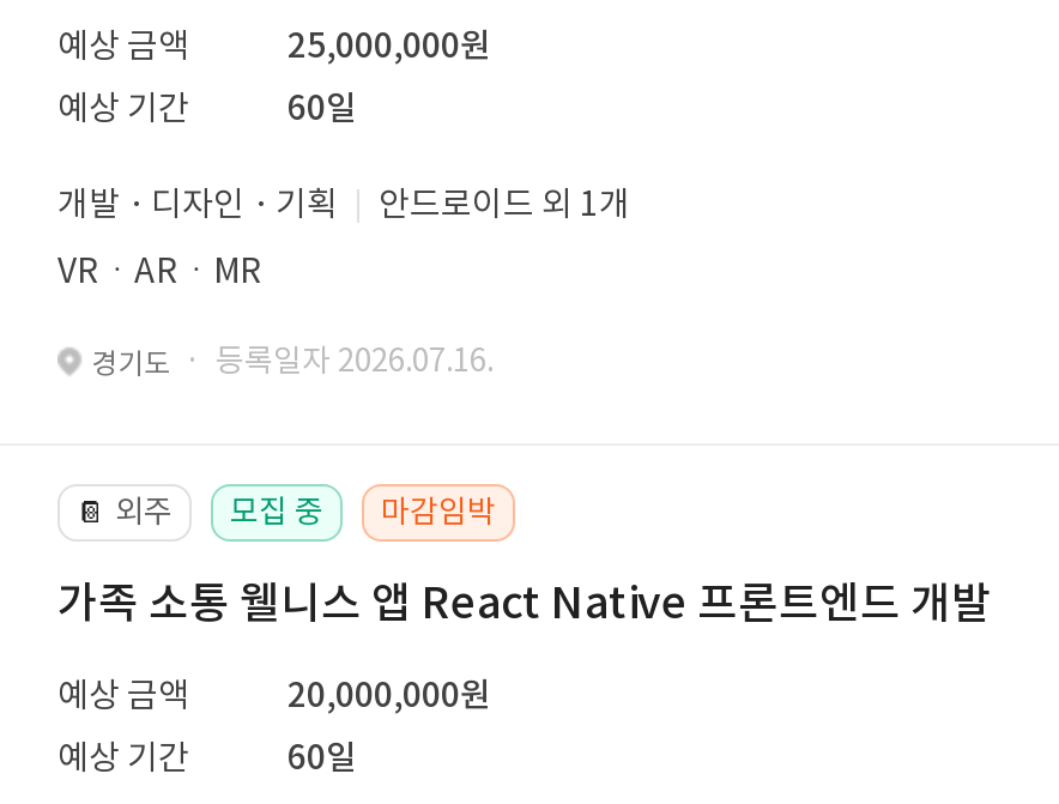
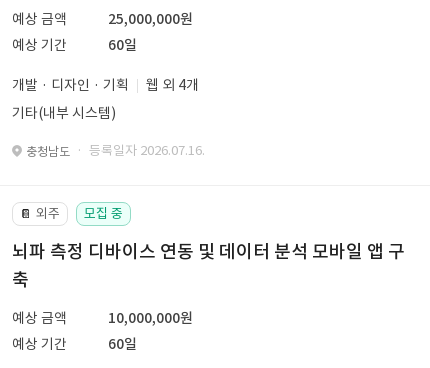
- 안드로이드 외 1개
+ 웹 외 4개

- VRㆍARㆍMR
+ 기타(내부 시스템)

- 경기도 · 등록일자 2026.07.16.
+ 충청남도 · 등록일자 2026.07.16.

- 마감임박
- 가족 소통 웰니스 앱 React Native 프론트엔드 개발
+ 뇌파 측정 디바이스 연동 및 데이터 분석 모바일 앱 구
+ 축

- 20,000,000원
+ 10,000,000원
